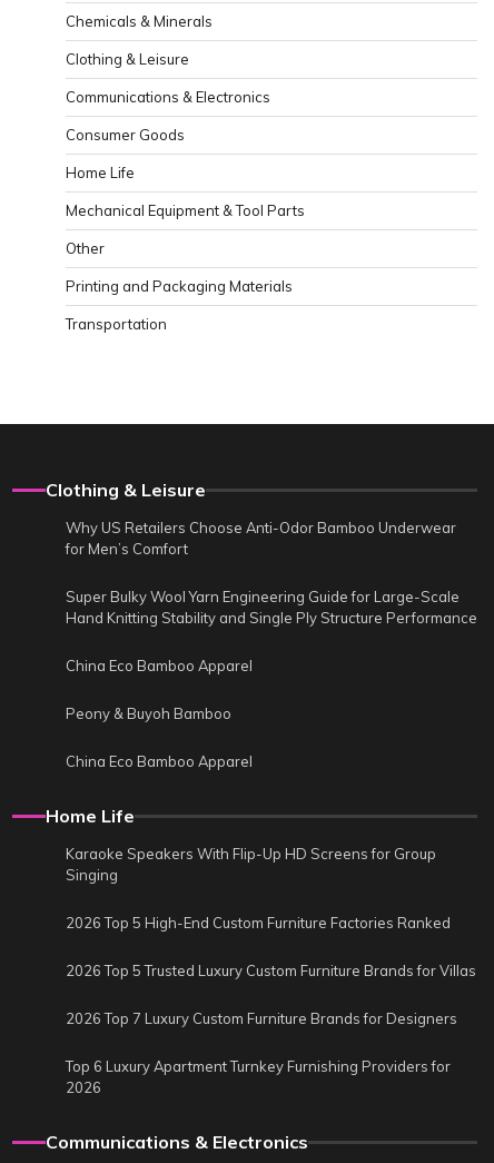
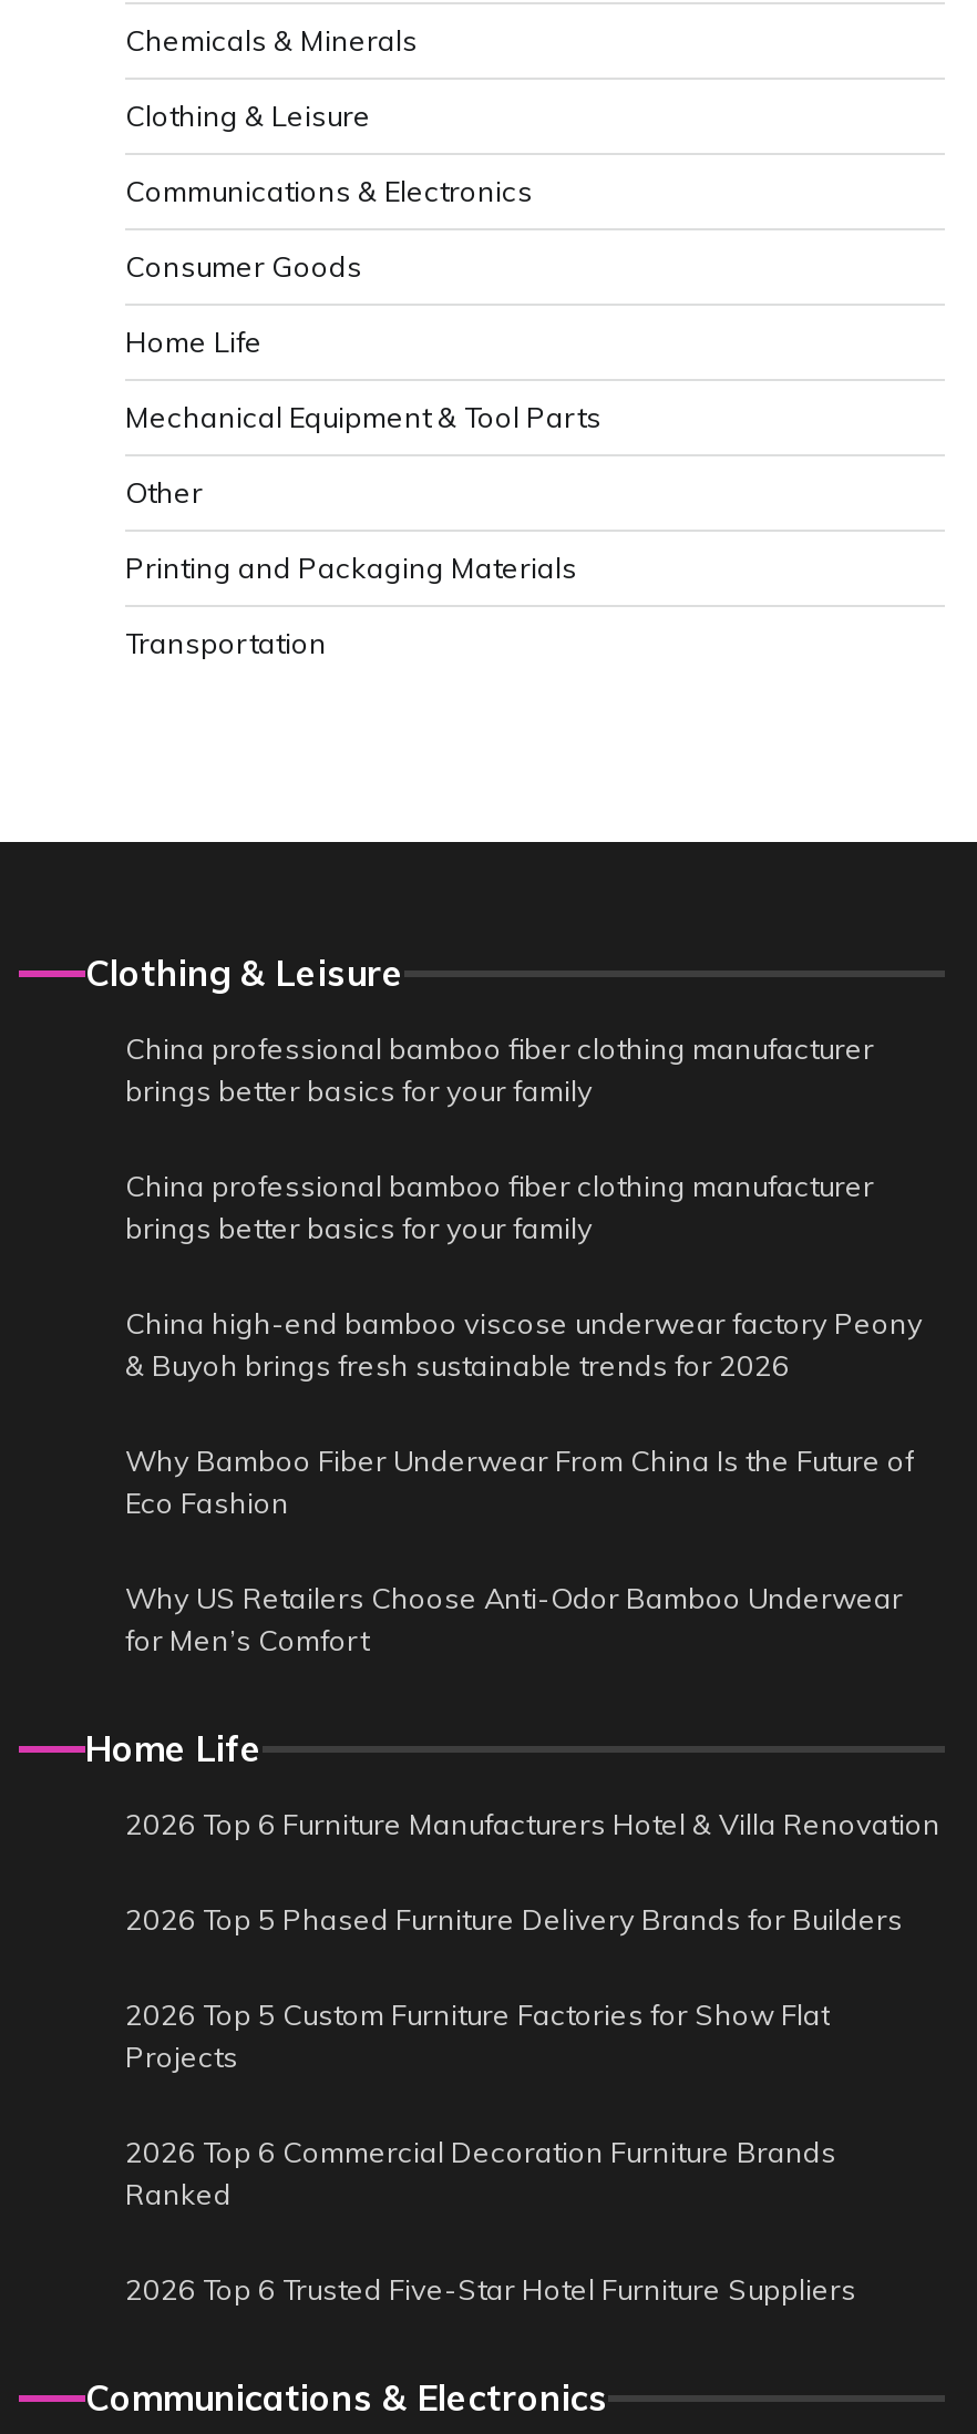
+ China professional bamboo fiber clothing manufacturer
+ brings better basics for your family
+ China professional bamboo fiber clothing manufacturer
+ brings better basics for your family
+ China high-end bamboo viscose underwear factory Peony
+ & Buyoh brings fresh sustainable trends for 2026
+ Why Bamboo Fiber Underwear From China Is the Future of
+ Eco Fashion

moved down: Why US Retailers Choose Anti-Odor Bamboo Underwear | for Men’s Comfort

- Super Bulky Wool Yarn Engineering Guide for Large-Scale
- Hand Knitting Stability and Single Ply Structure Performance
- China Eco Bamboo Apparel
- Peony & Buyoh Bamboo
- China Eco Bamboo Apparel

- Karaoke Speakers With Flip-Up HD Screens for Group
- Singing
+ 2026 Top 6 Furniture Manufacturers Hotel & Villa Renovation

- 2026 Top 5 High-End Custom Furniture Factories Ranked
+ 2026 Top 5 Phased Furniture Delivery Brands for Builders

- 2026 Top 5 Trusted Luxury Custom Furniture Brands for Villas
+ 2026 Top 5 Custom Furniture Factories for Show Flat
+ Projects

- 2026 Top 7 Luxury Custom Furniture Brands for Designers
+ 2026 Top 6 Commercial Decoration Furniture Brands
+ Ranked

- Top 6 Luxury Apartment Turnkey Furnishing Providers for
- 2026
+ 2026 Top 6 Trusted Five-Star Hotel Furniture Suppliers
